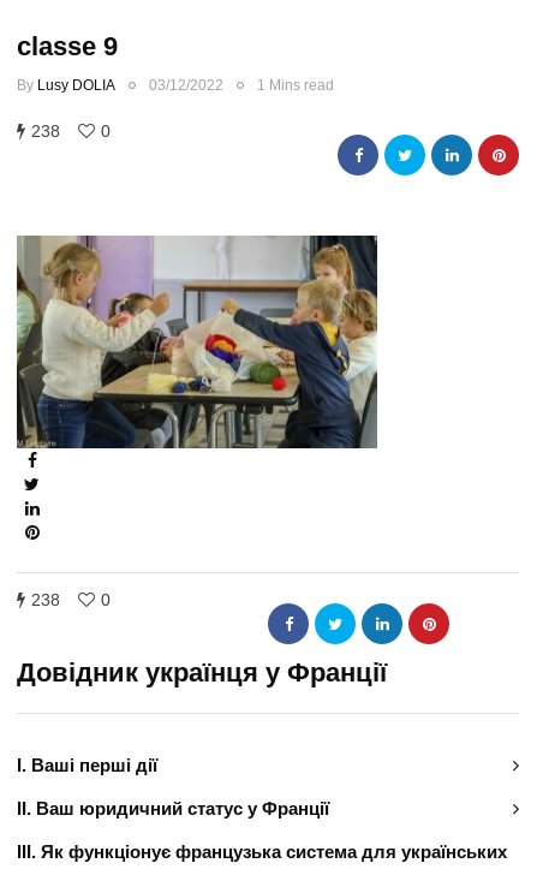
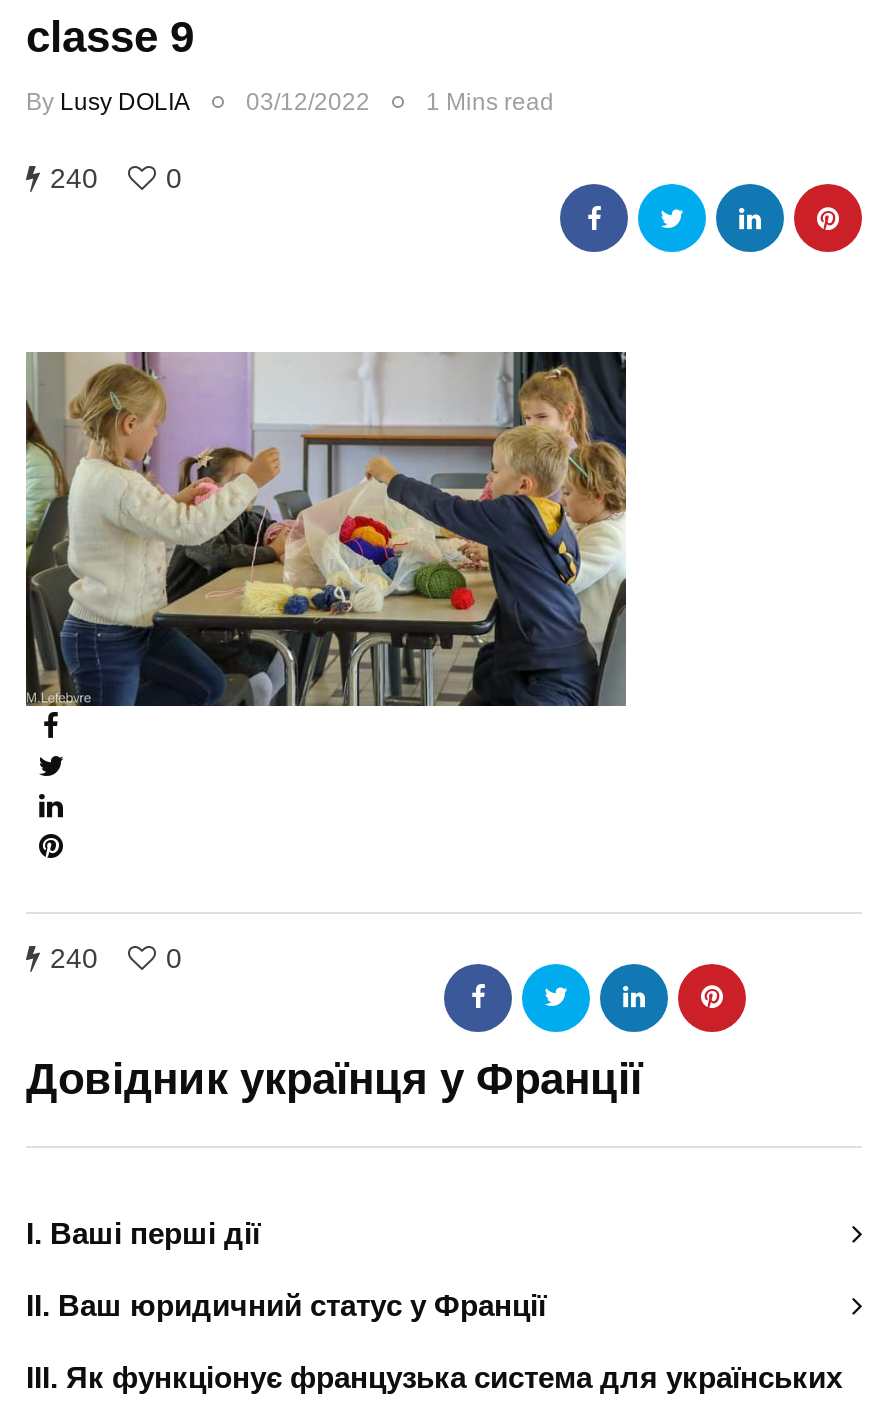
- 238
+ 240

- 238
+ 240
